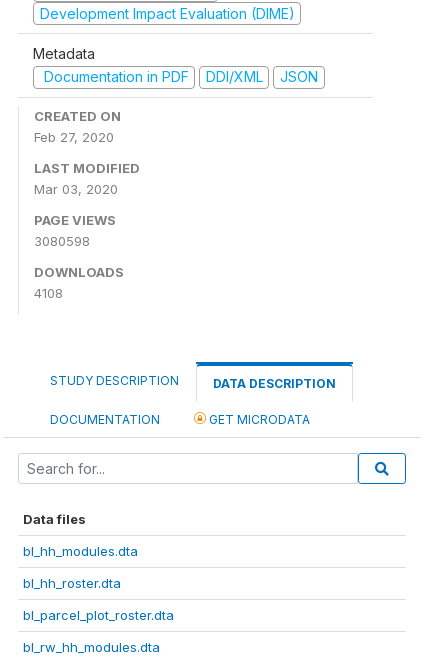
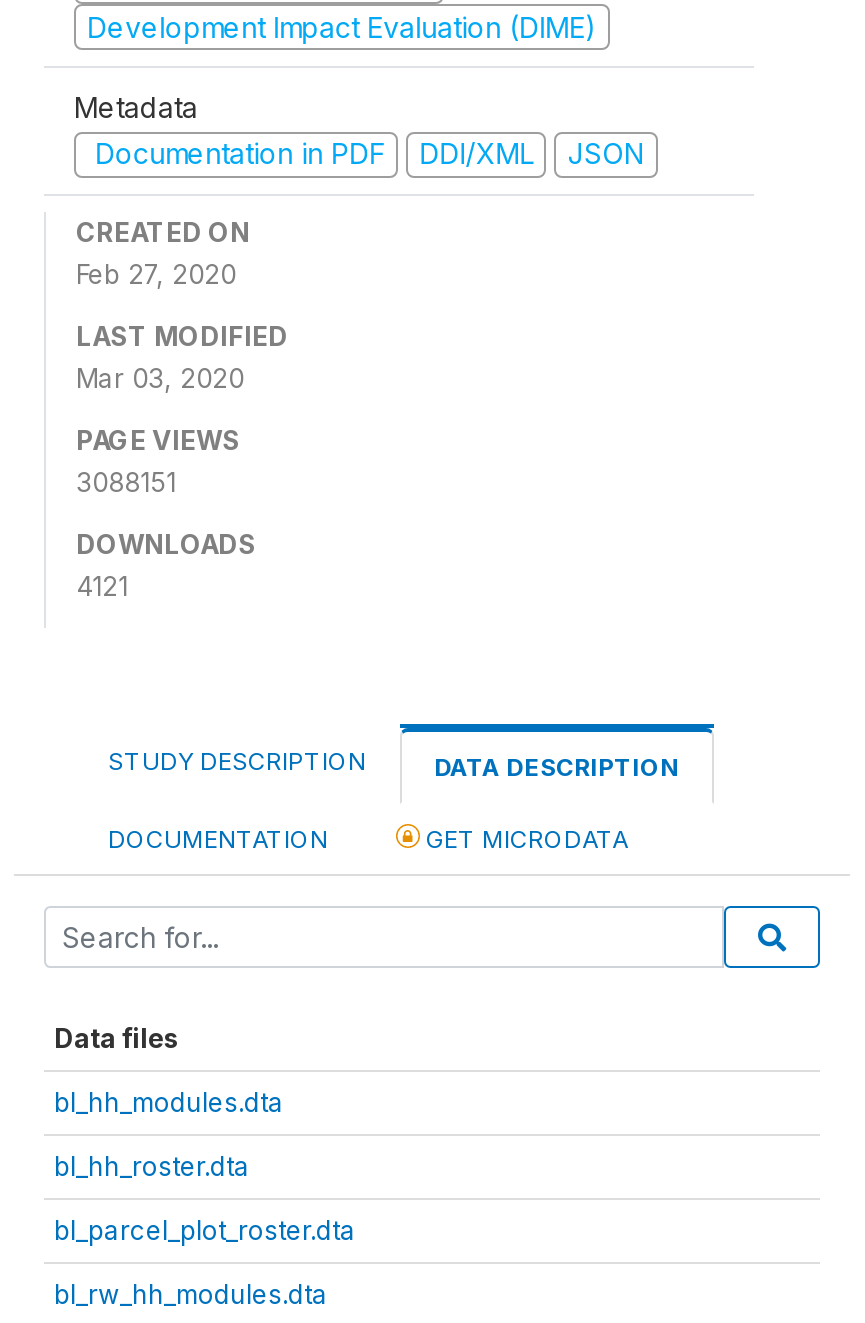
- 3080598
+ 3088151

- 4108
+ 4121
